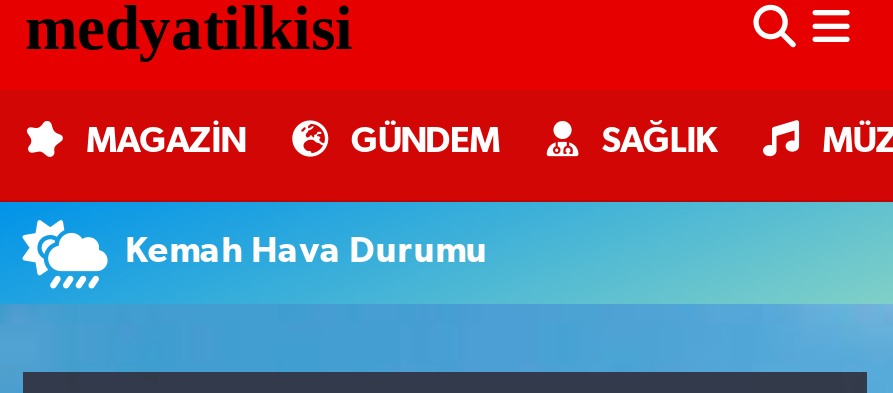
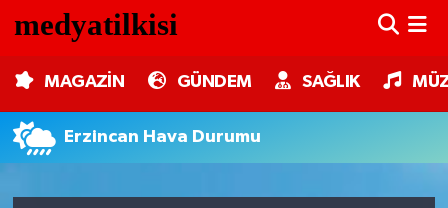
- Kemah Hava Durumu
+ Erzincan Hava Durumu
